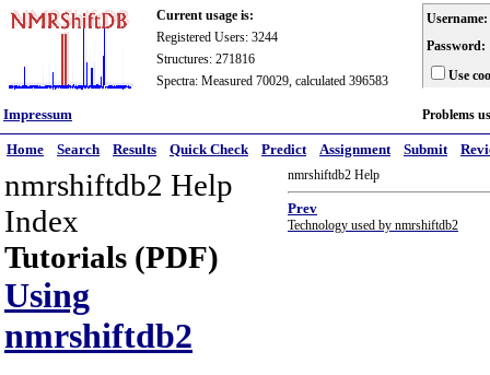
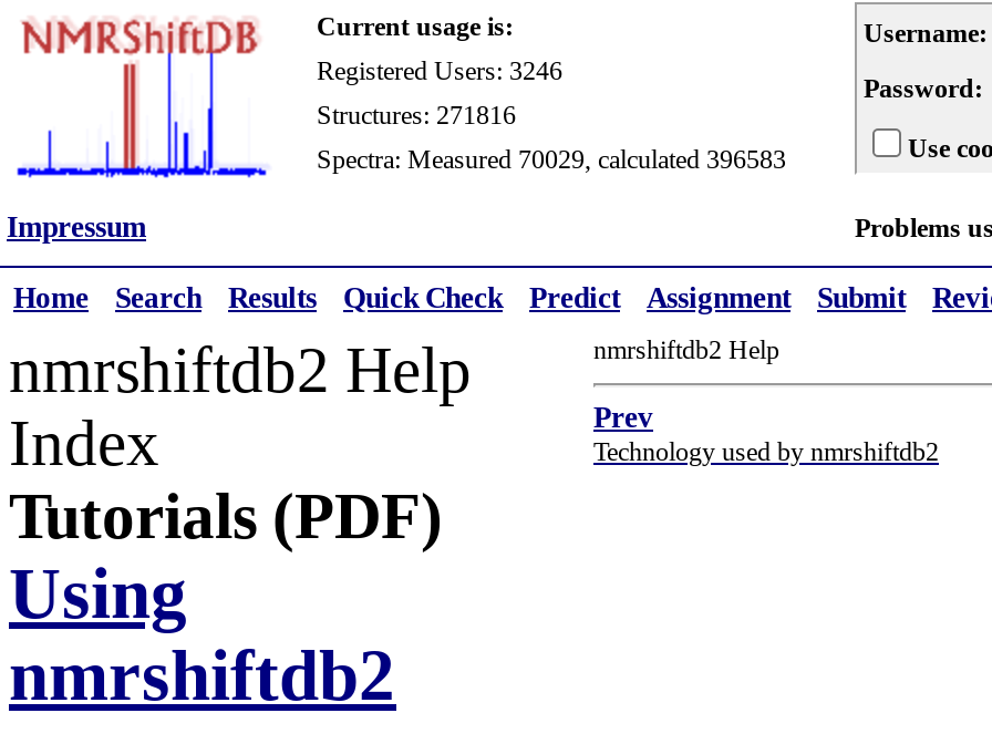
- Registered Users: 3244
+ Registered Users: 3246
